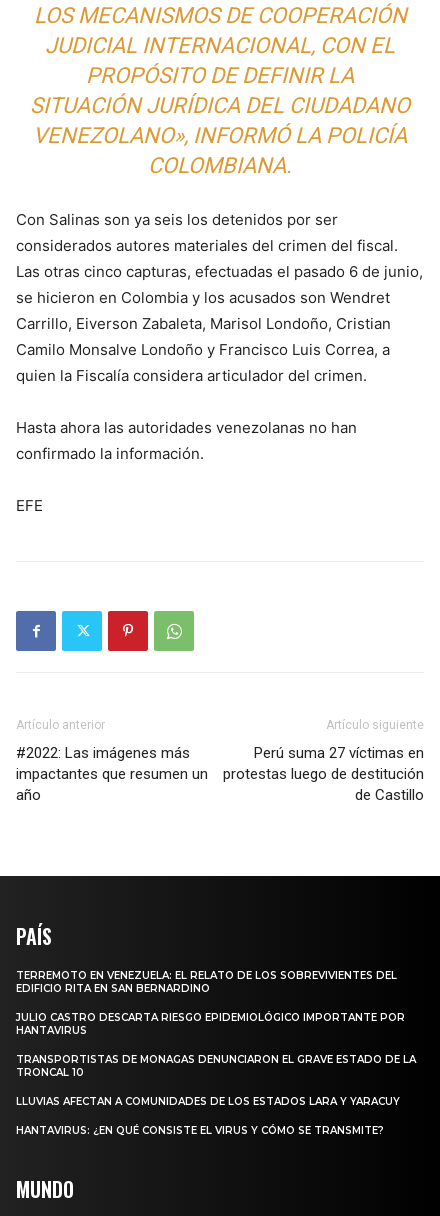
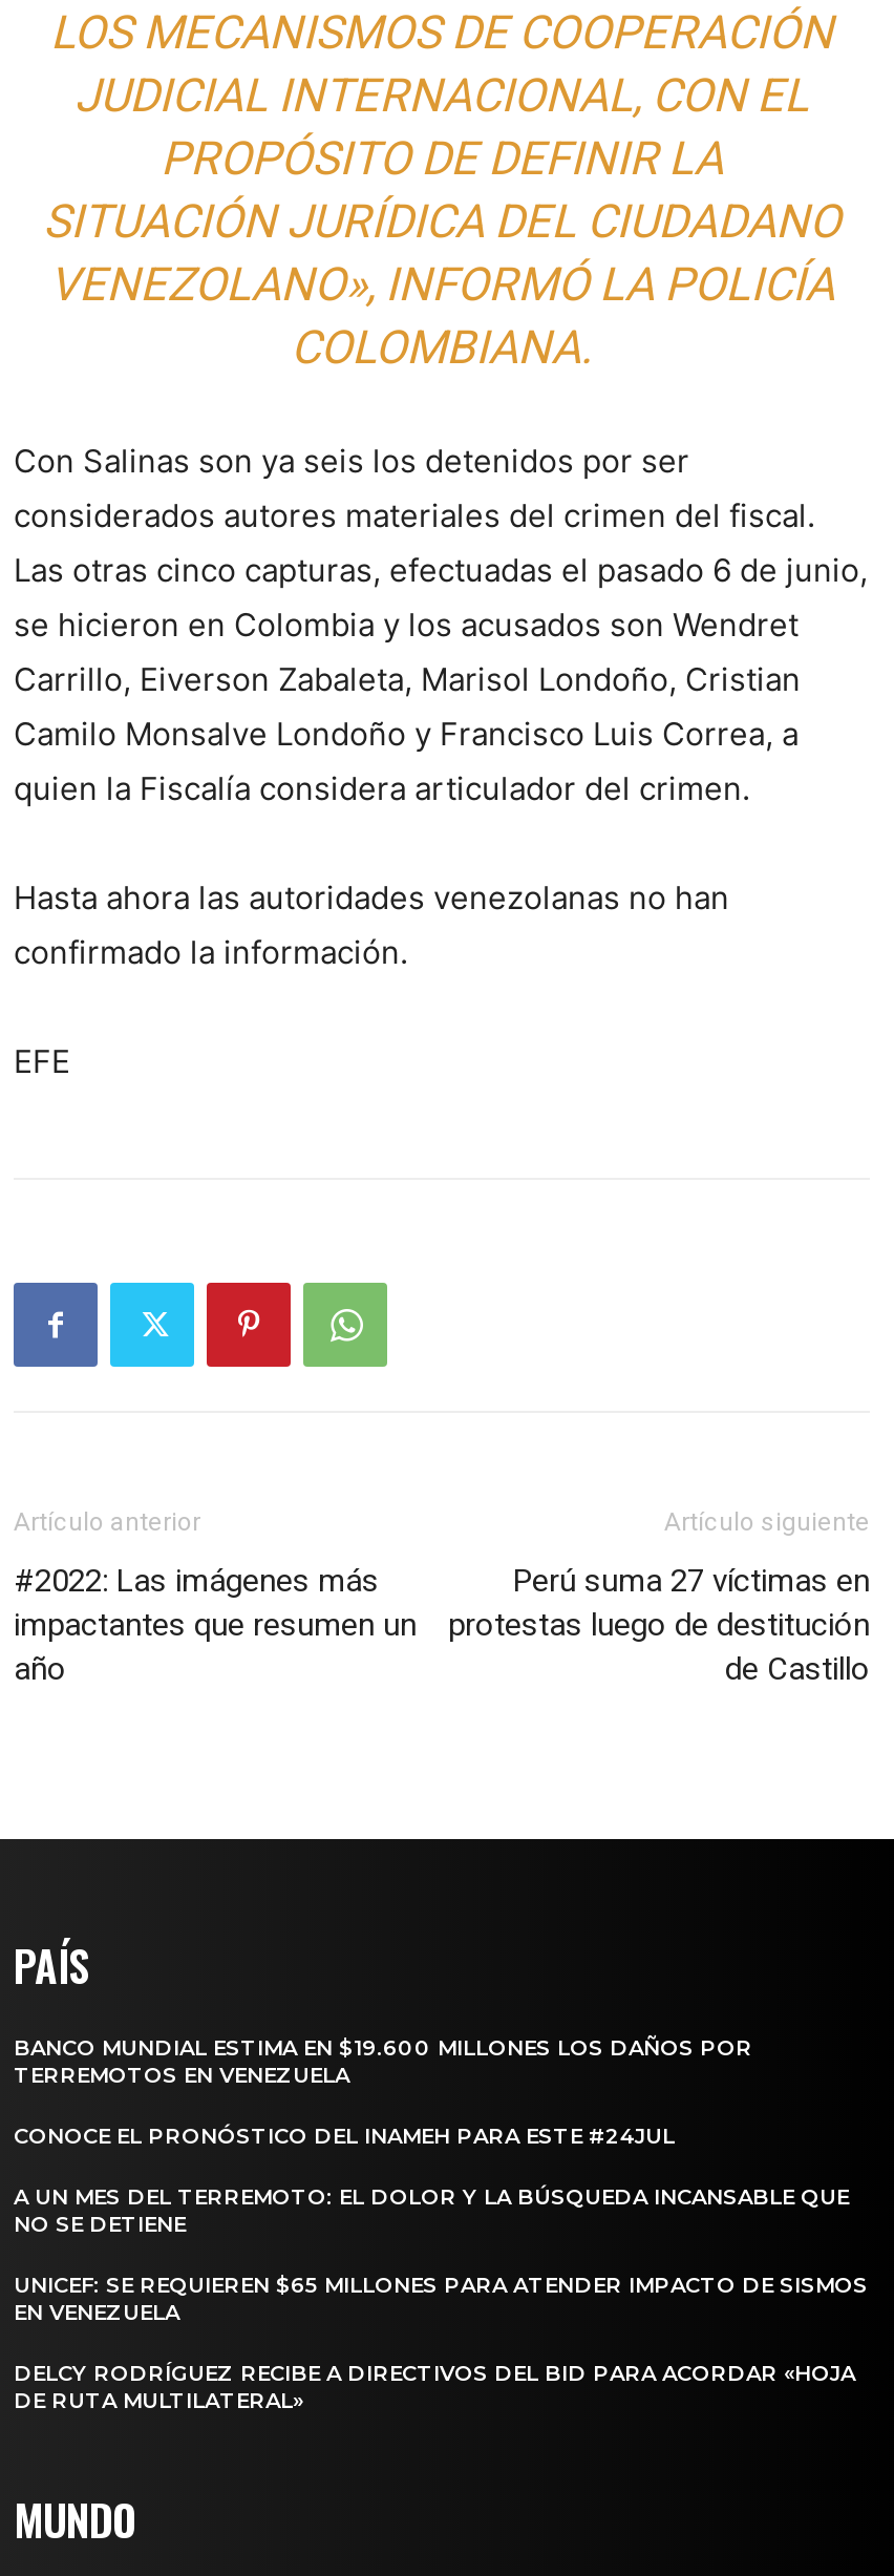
- TERREMOTO EN VENEZUELA: EL RELATO DE LOS SOBREVIVIENTES DEL
- EDIFICIO RITA EN SAN BERNARDINO
+ BANCO MUNDIAL ESTIMA EN $19.600 MILLONES LOS DAÑOS POR
+ TERREMOTOS EN VENEZUELA

- JULIO CASTRO DESCARTA RIESGO EPIDEMIOLÓGICO IMPORTANTE POR
- HANTAVIRUS
+ CONOCE EL PRONÓSTICO DEL INAMEH PARA ESTE #24JUL

- TRANSPORTISTAS DE MONAGAS DENUNCIARON EL GRAVE ESTADO DE LA
- TRONCAL 10
+ A UN MES DEL TERREMOTO: EL DOLOR Y LA BÚSQUEDA INCANSABLE QUE
+ NO SE DETIENE

- LLUVIAS AFECTAN A COMUNIDADES DE LOS ESTADOS LARA Y YARACUY
+ UNICEF: SE REQUIEREN $65 MILLONES PARA ATENDER IMPACTO DE SISMOS
+ EN VENEZUELA

- HANTAVIRUS: ¿EN QUÉ CONSISTE EL VIRUS Y CÓMO SE TRANSMITE?
+ DELCY RODRÍGUEZ RECIBE A DIRECTIVOS DEL BID PARA ACORDAR «HOJA
+ DE RUTA MULTILATERAL»
